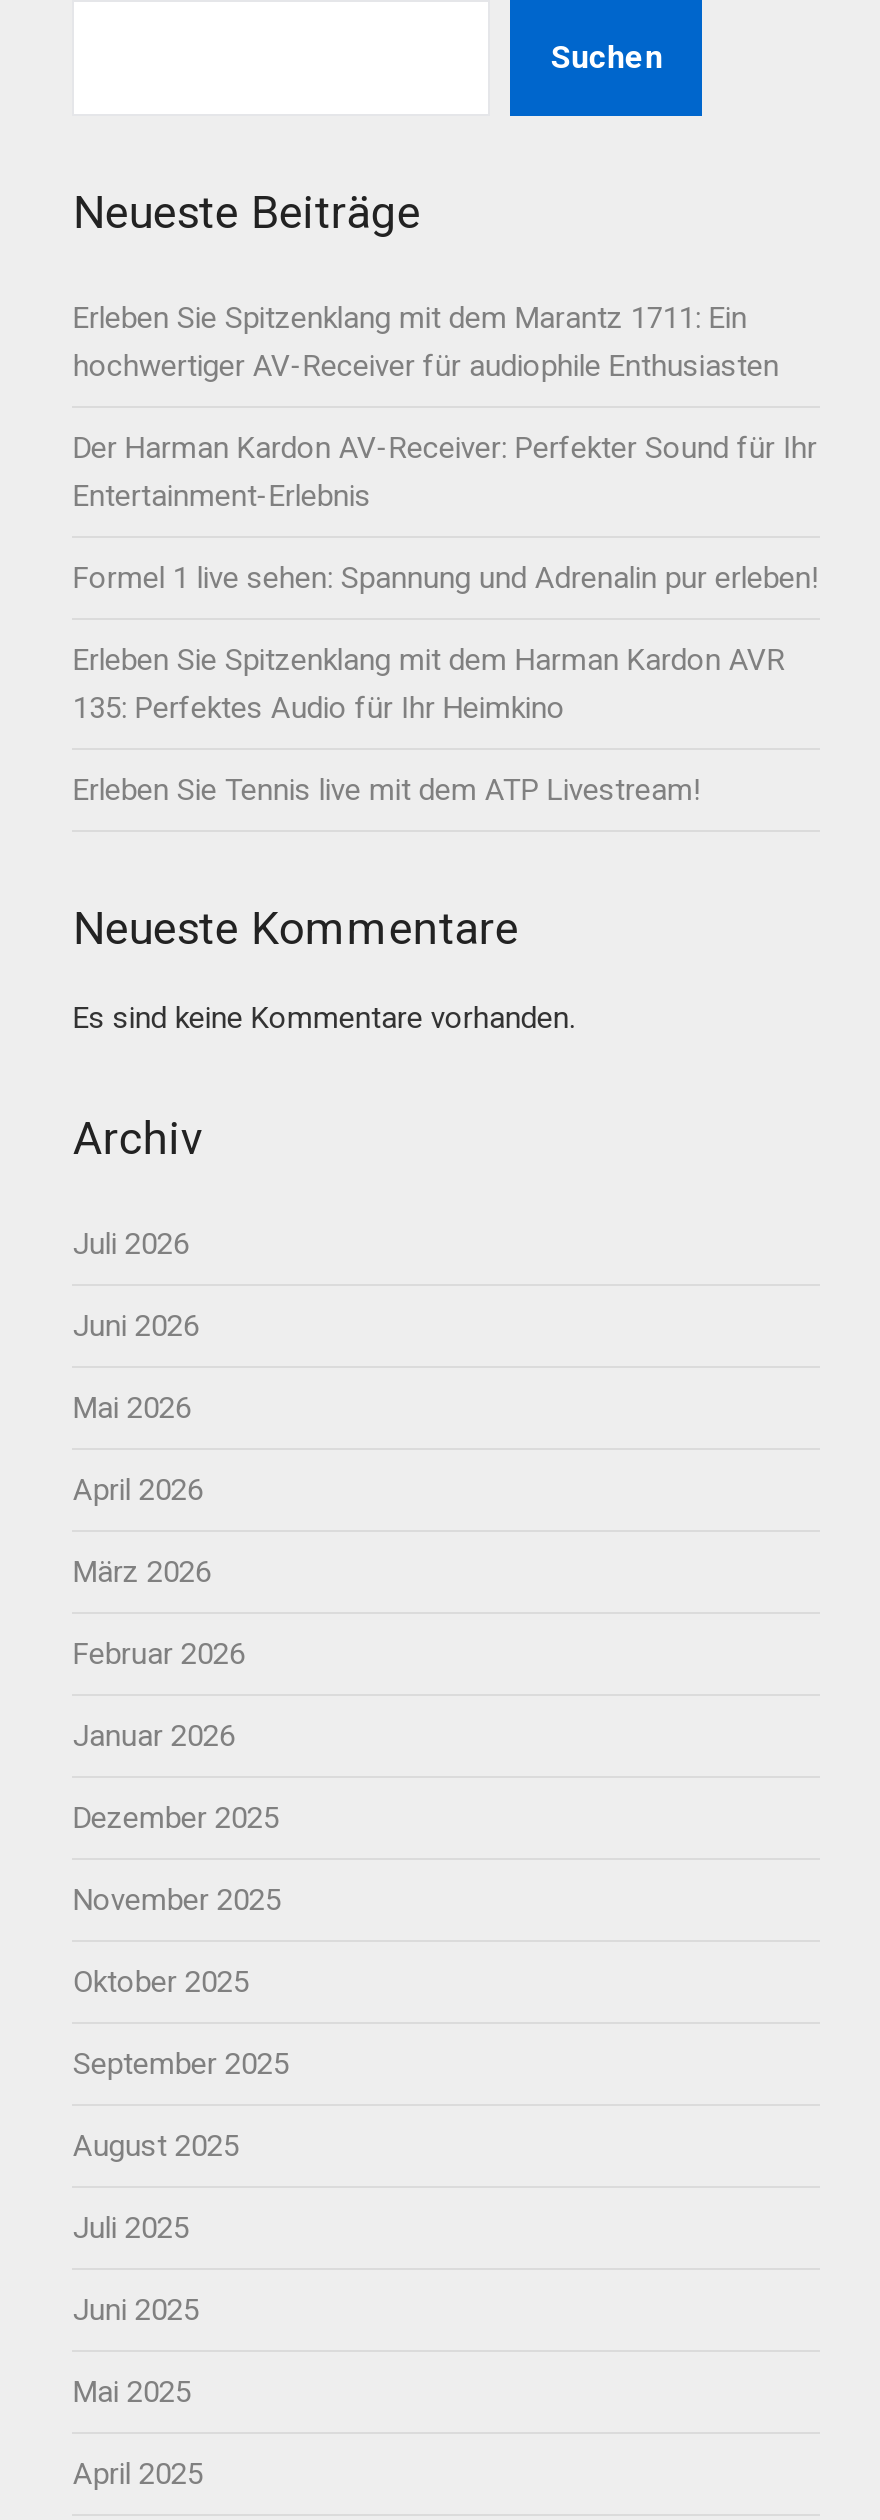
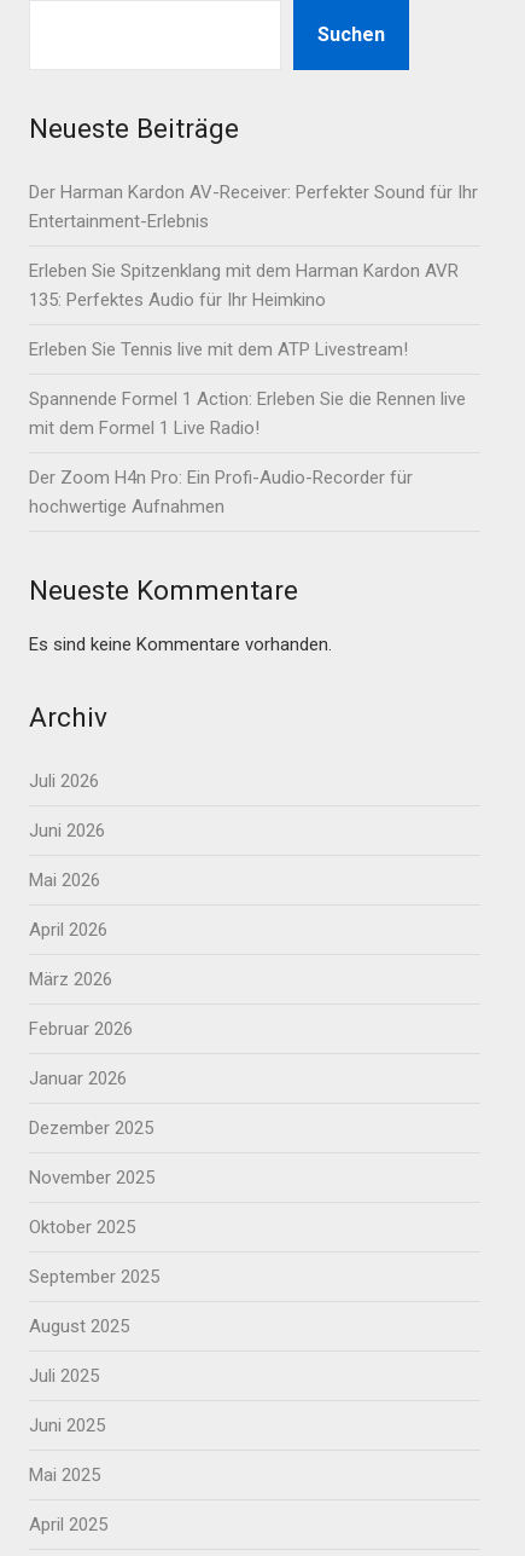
- Erleben Sie Spitzenklang mit dem Marantz 1711: Ein
- hochwertiger AV-Receiver für audiophile Enthusiasten

moved up: Der Harman Kardon AV-Receiver: Perfekter Sound für Ihr | Entertainment-Erlebnis

- Formel 1 live sehen: Spannung und Adrenalin pur erleben!

moved up: Erleben Sie Spitzenklang mit dem Harman Kardon AVR | 135: Perfektes Audio für Ihr Heimkino | Erleben Sie Tennis live mit dem ATP Livestream!

+ Spannende Formel 1 Action: Erleben Sie die Rennen live
+ mit dem Formel 1 Live Radio!
+ Der Zoom H4n Pro: Ein Profi-Audio-Recorder für
+ hochwertige Aufnahmen
